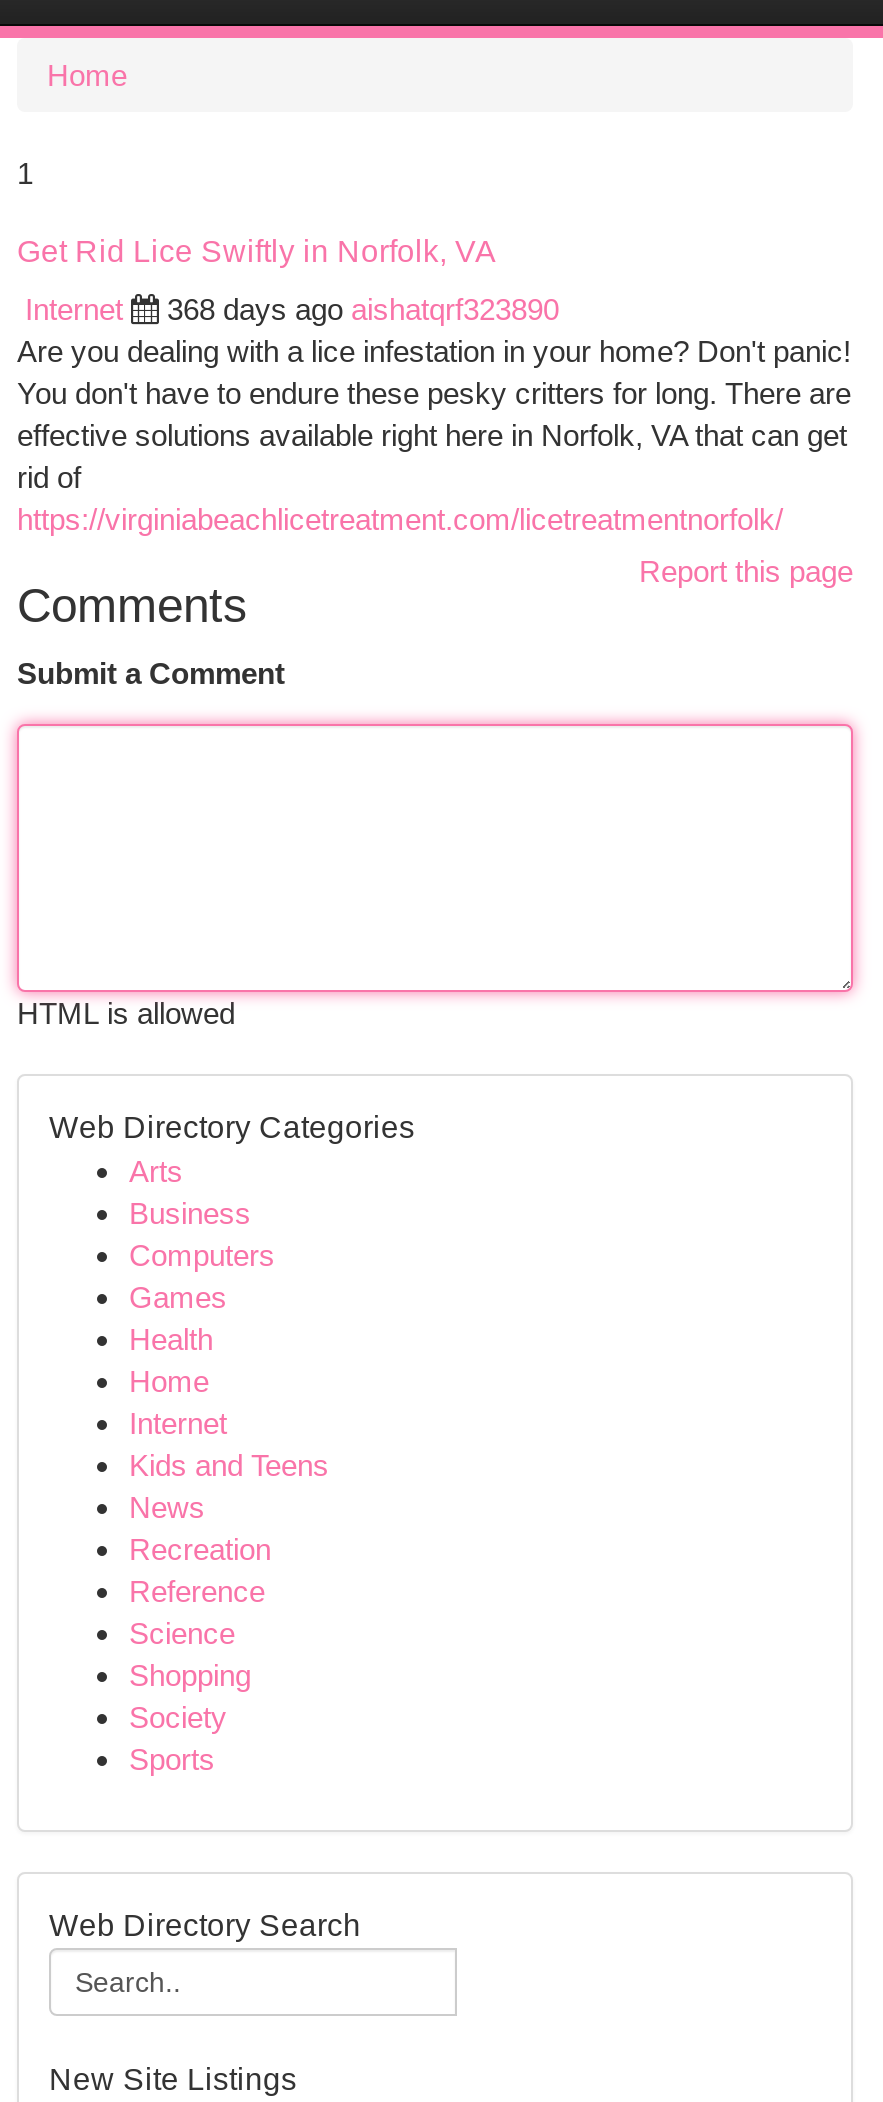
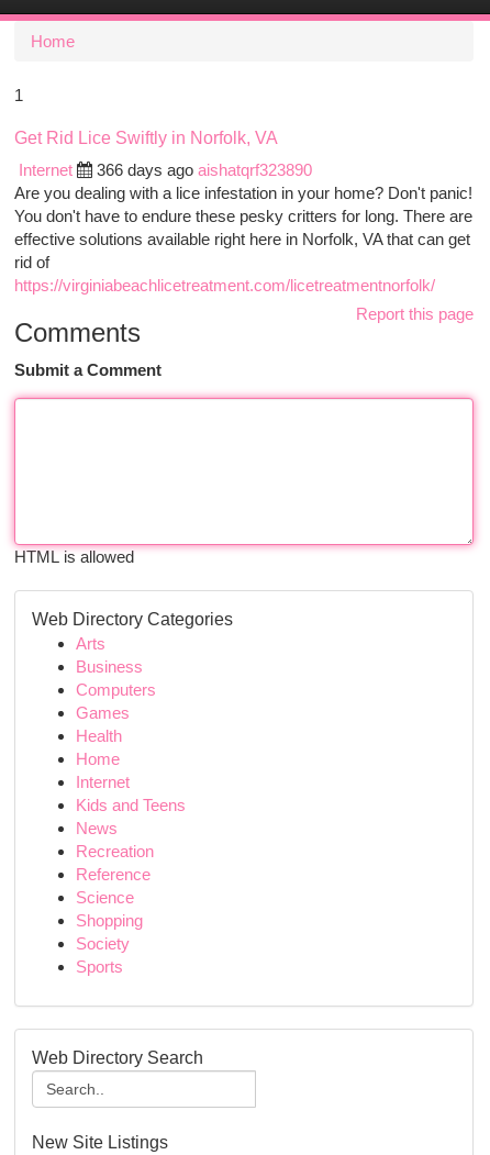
- 368 days ago aishatqrf323890
+ 366 days ago aishatqrf323890
